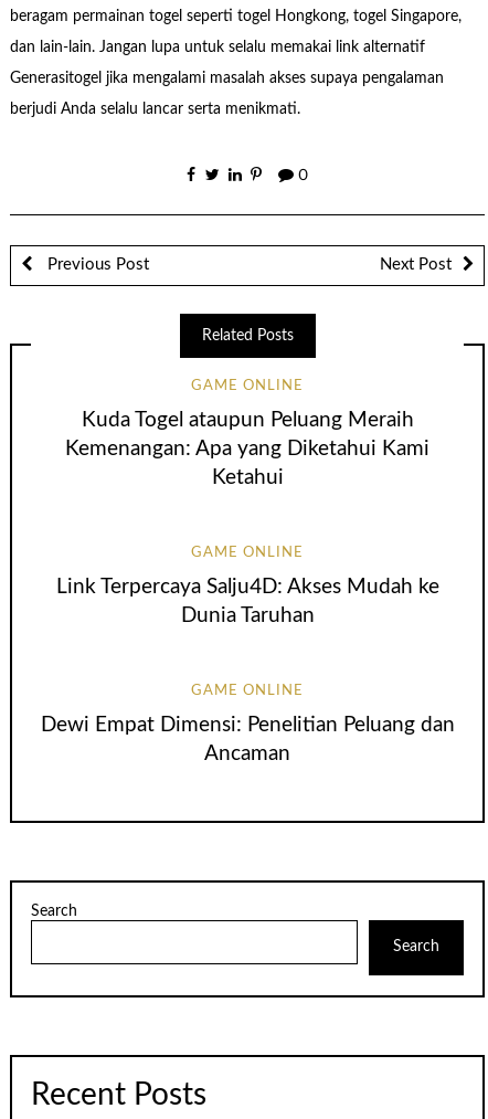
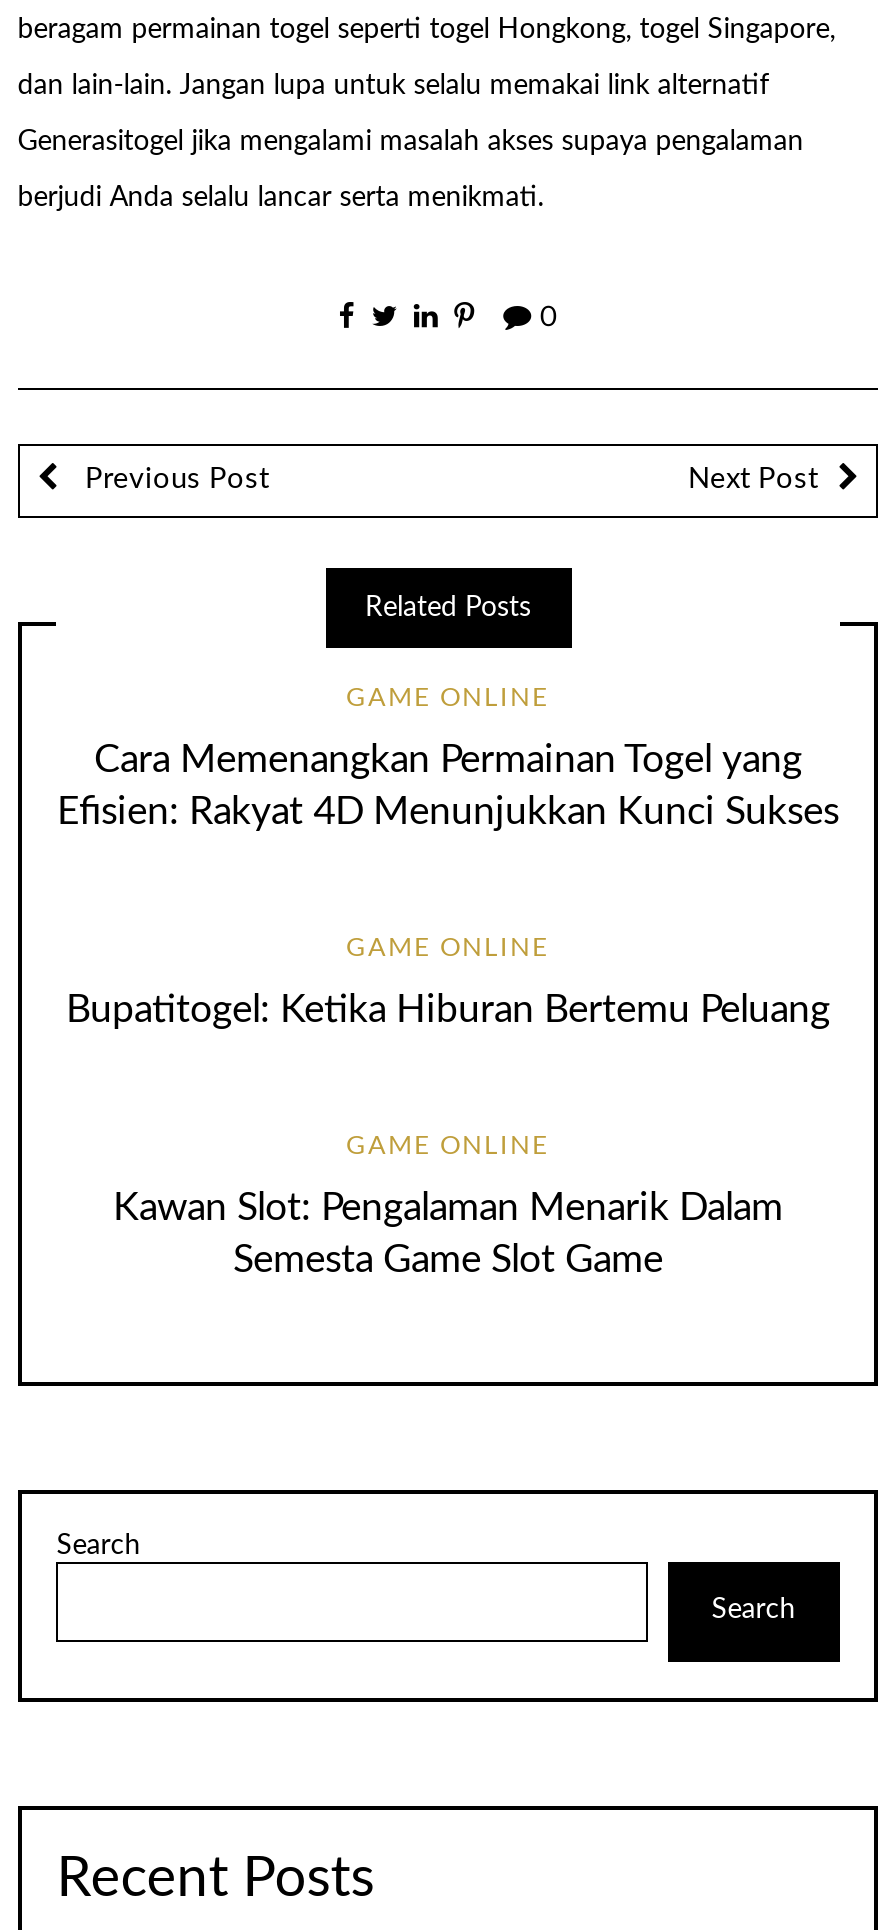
- Kuda Togel ataupun Peluang Meraih
- Kemenangan: Apa yang Diketahui Kami
- Ketahui
+ Cara Memenangkan Permainan Togel yang
+ Efisien: Rakyat 4D Menunjukkan Kunci Sukses

- Link Terpercaya Salju4D: Akses Mudah ke
- Dunia Taruhan
+ Bupatitogel: Ketika Hiburan Bertemu Peluang

- Dewi Empat Dimensi: Penelitian Peluang dan
- Ancaman
+ Kawan Slot: Pengalaman Menarik Dalam
+ Semesta Game Slot Game
